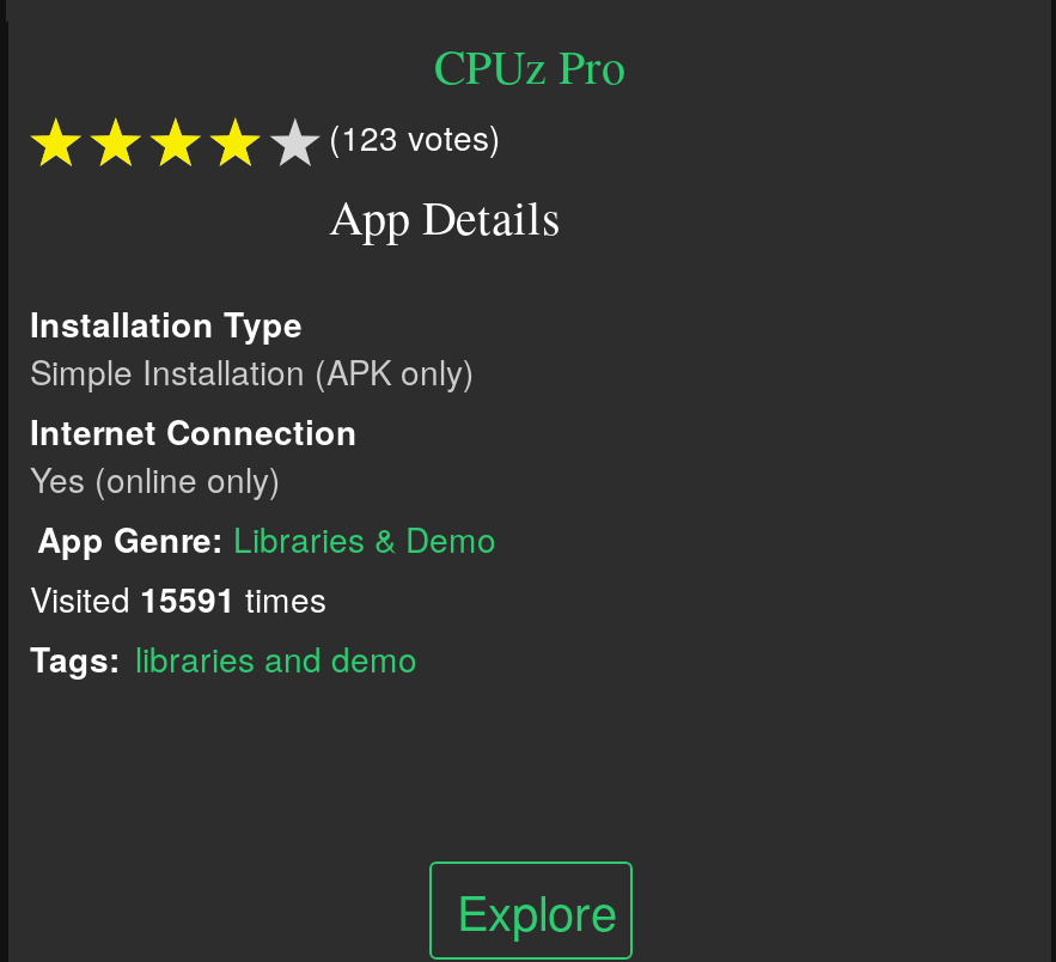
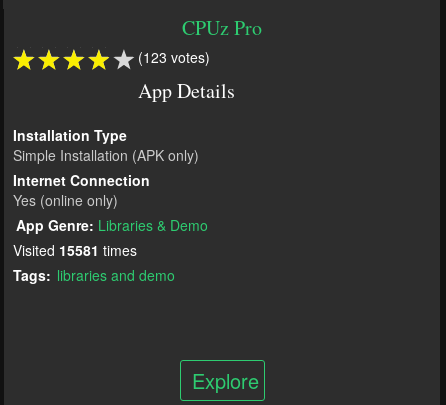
- Visited 15591 times
+ Visited 15581 times
